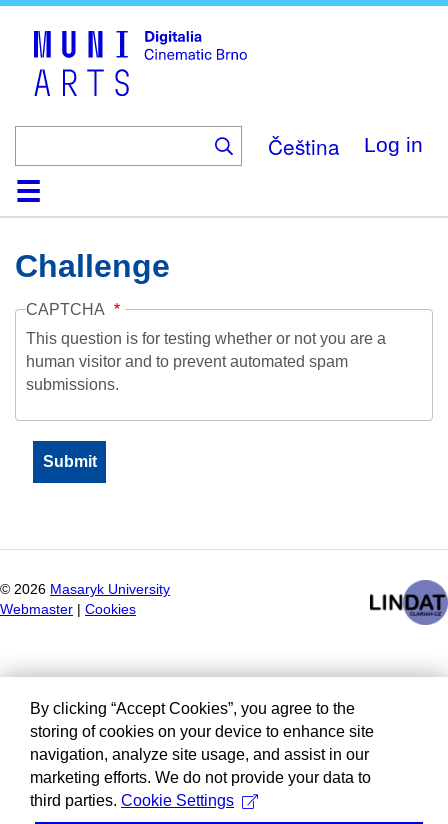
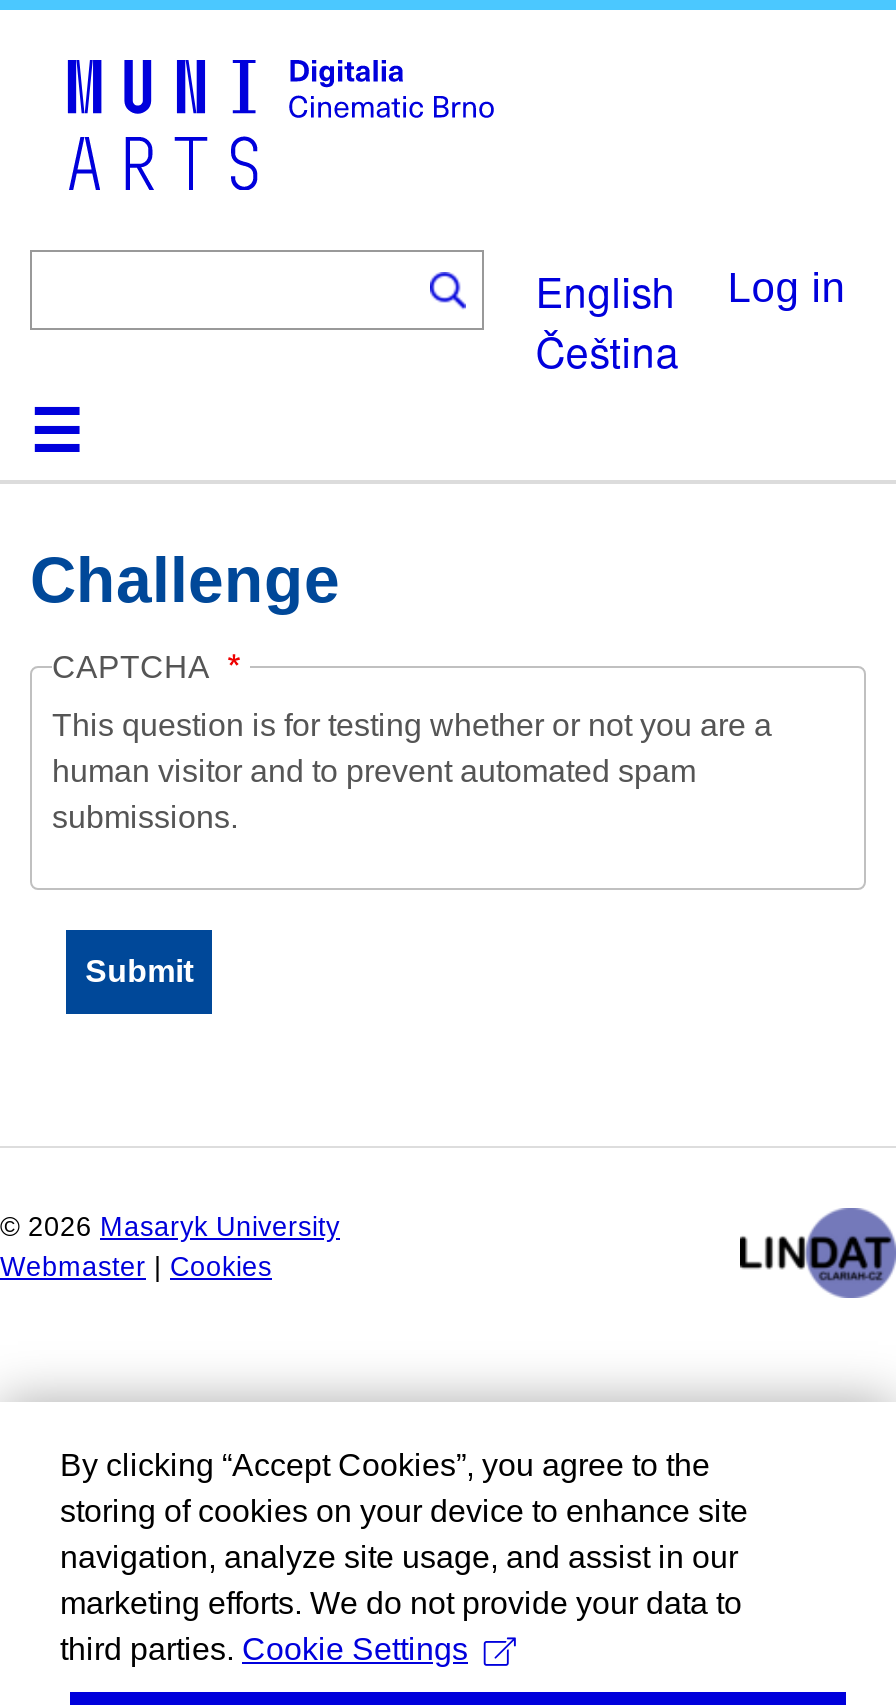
+ English
